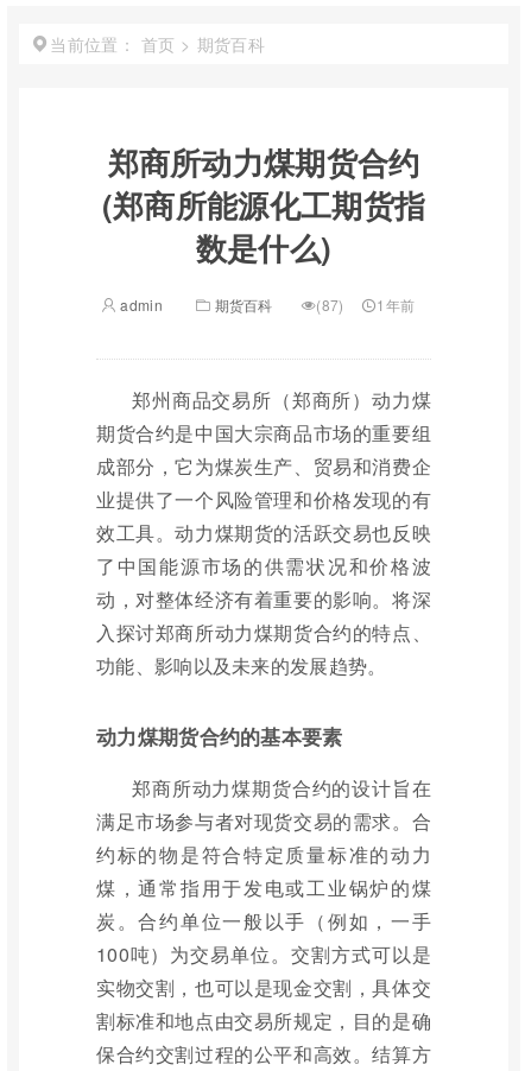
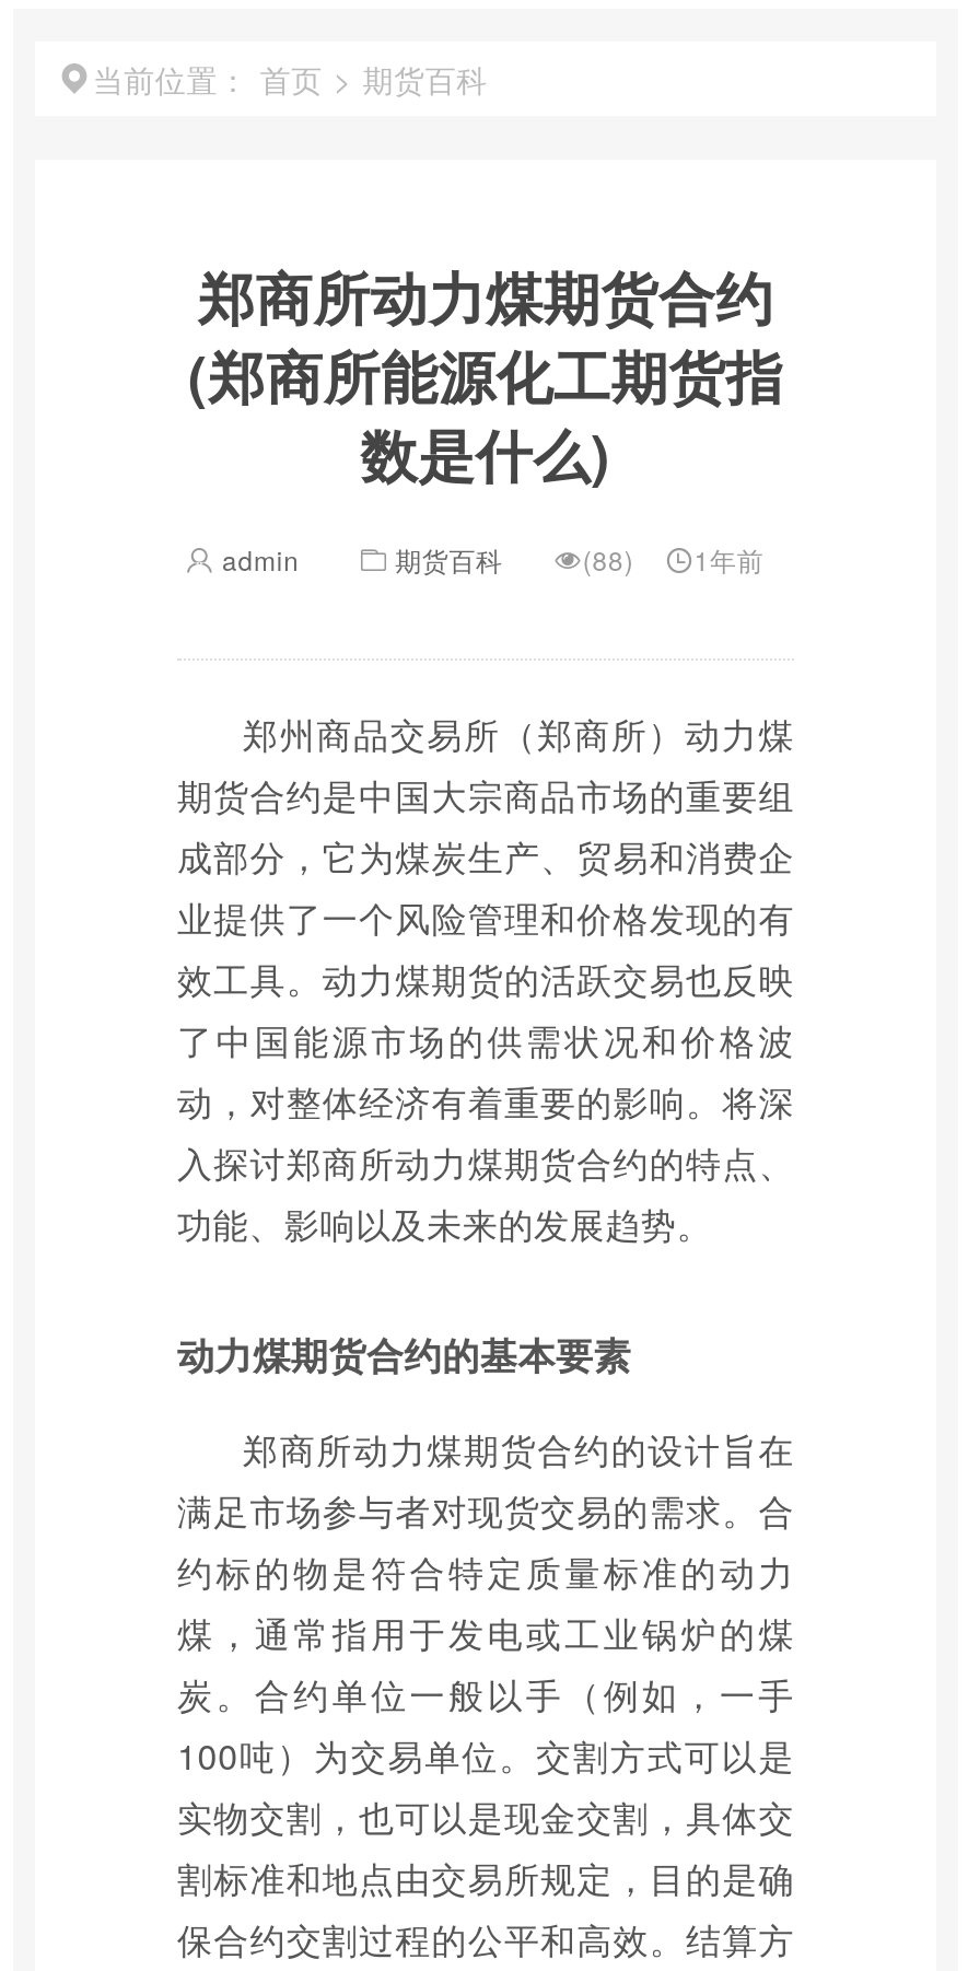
- (87) 1年前
+ (88) 1年前
